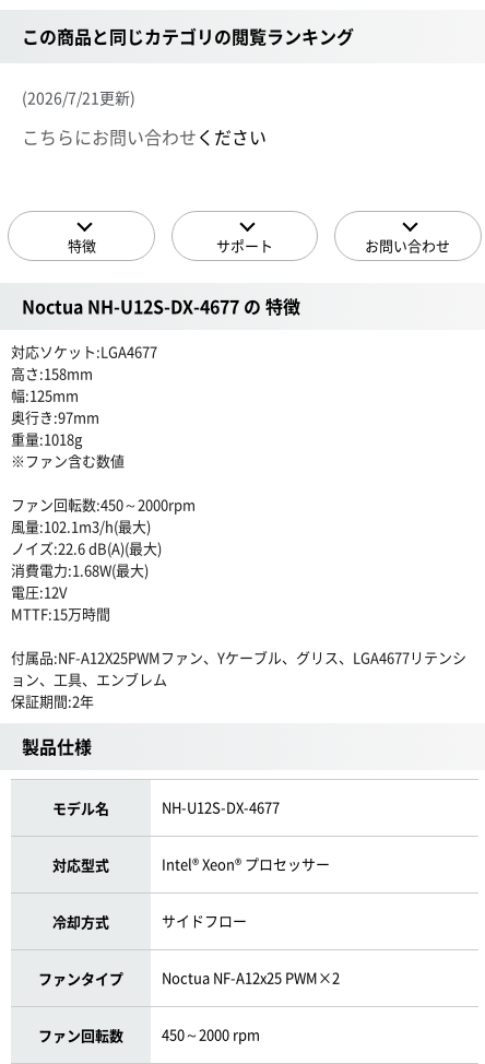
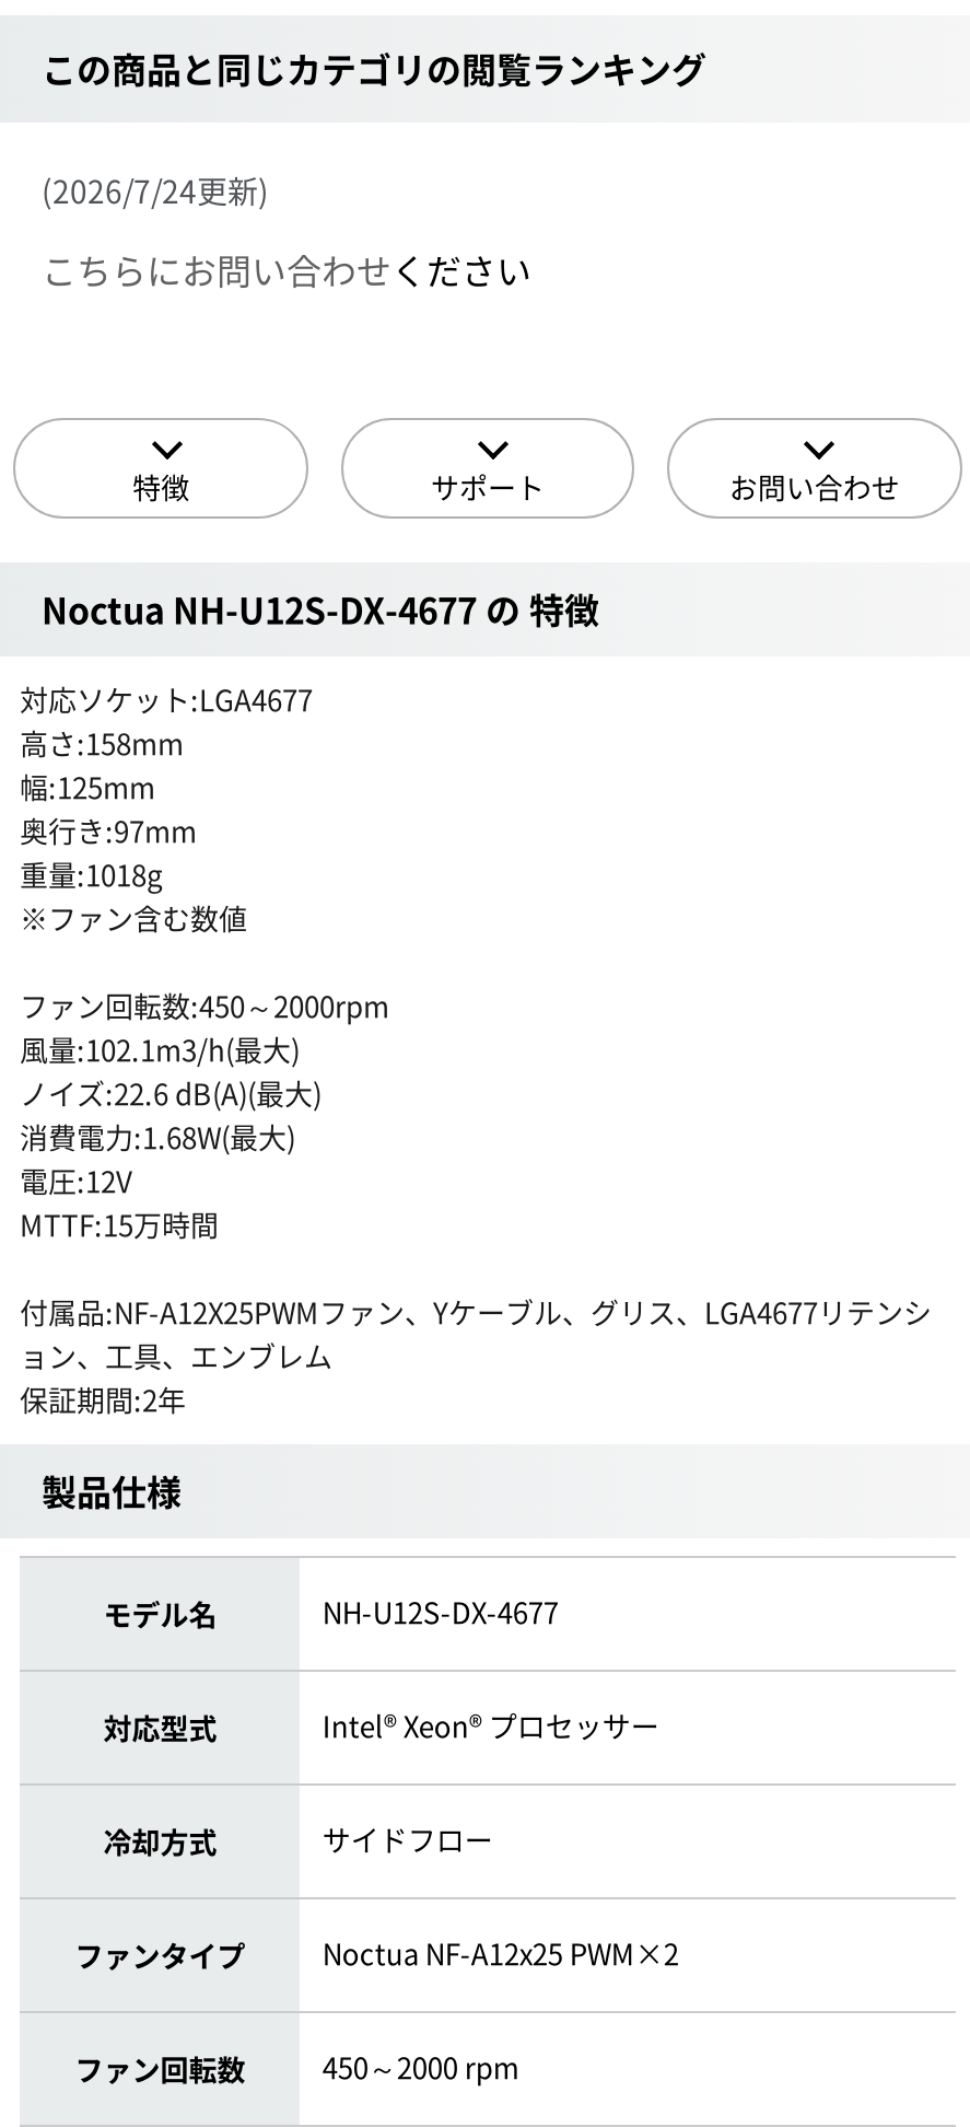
- (2026/7/21更新)
+ (2026/7/24更新)
